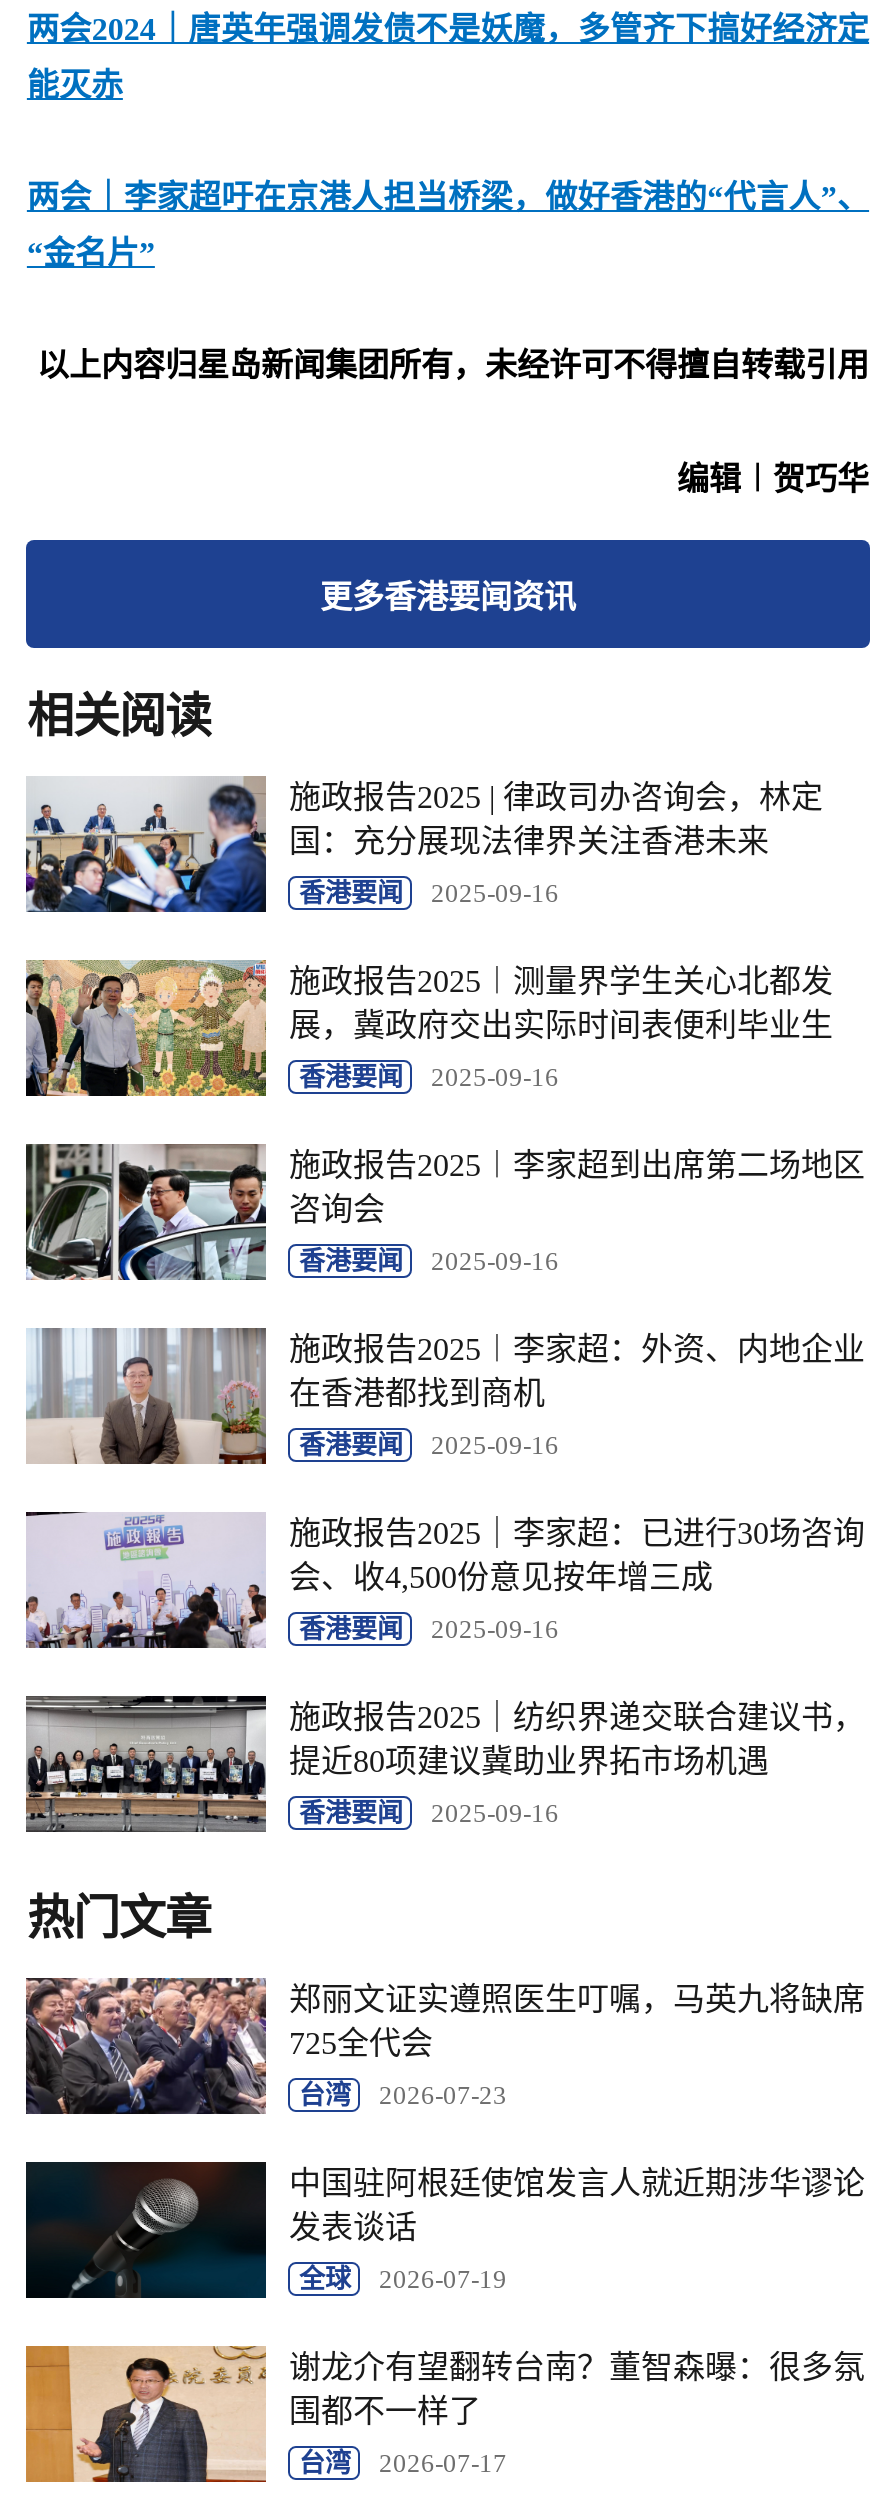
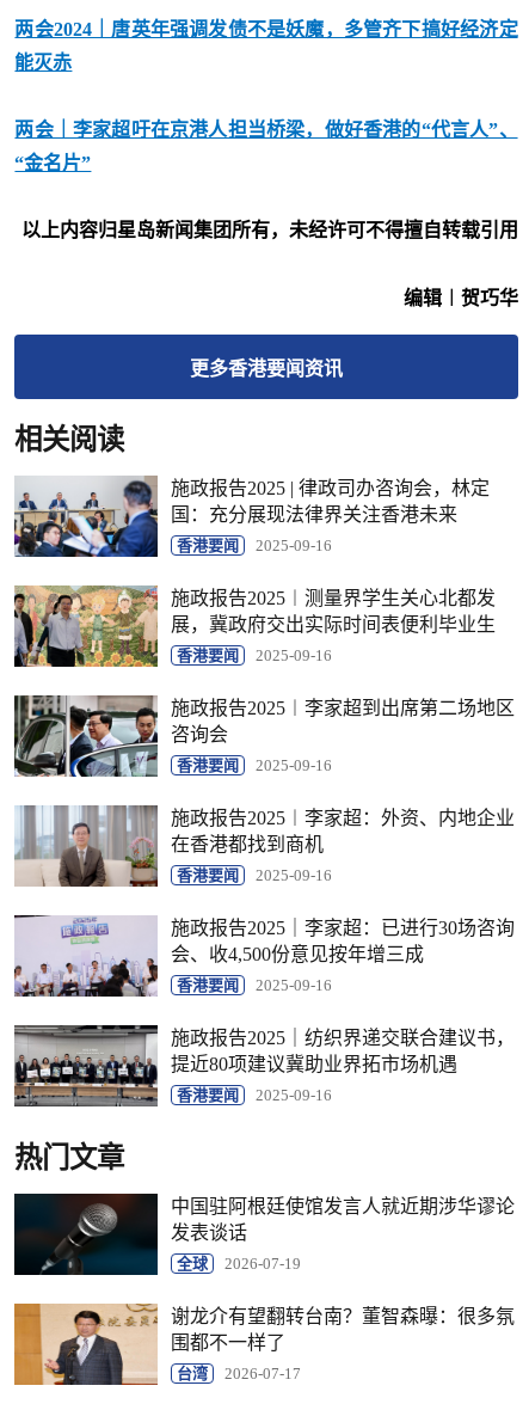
- [image]
- 郑丽文证实遵照医生叮嘱，马英九将缺席
- 725全代会
- 台湾
- 2026-07-23
